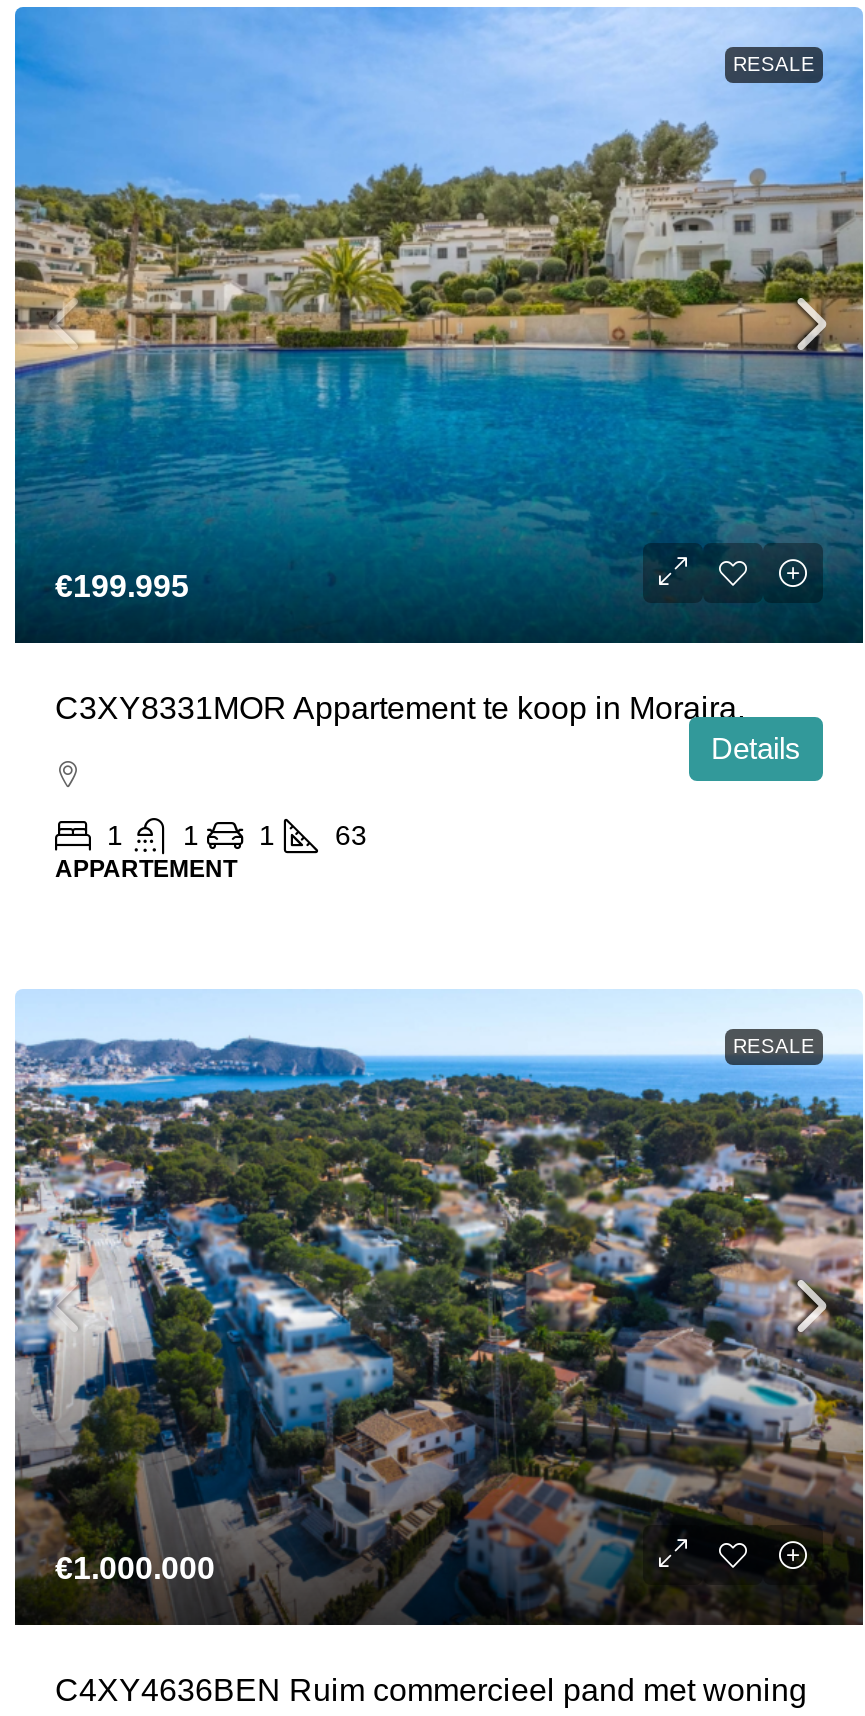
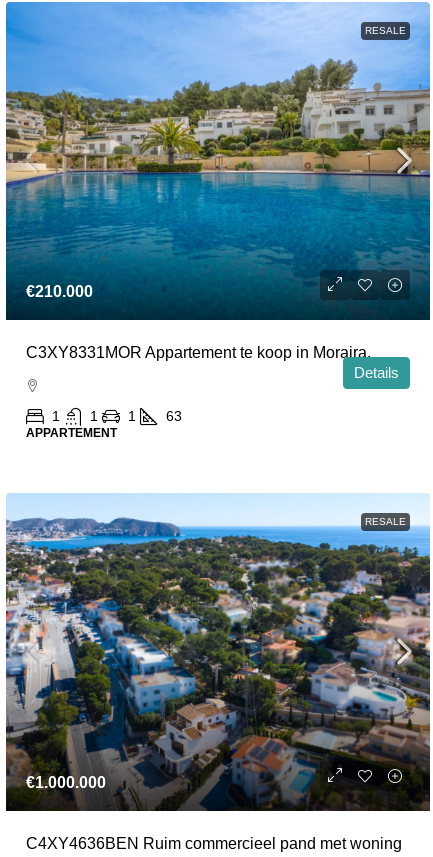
- €199.995
+ €210.000
